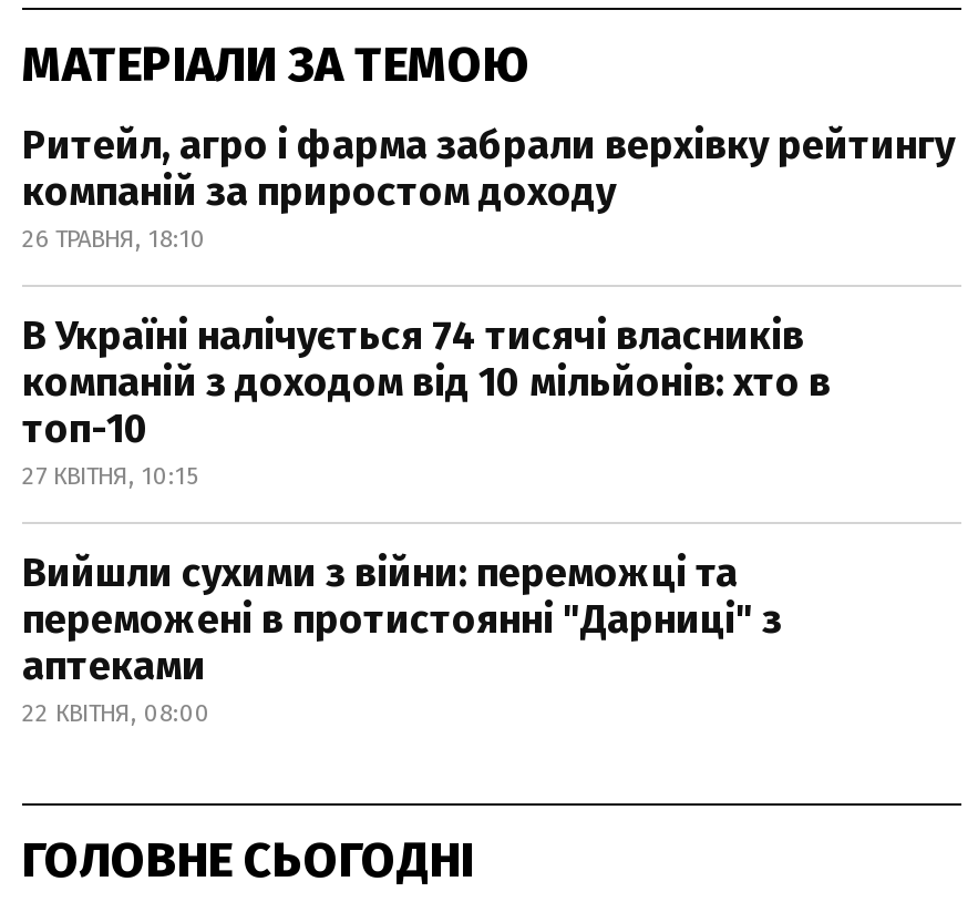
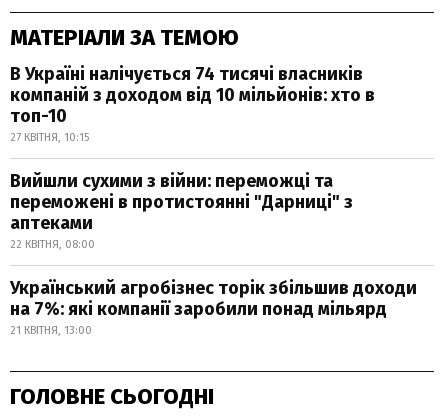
- Ритейл, агро і фарма забрали верхівку рейтингу
- компаній за приростом доходу
- 26 ТРАВНЯ, 18:10

moved up: В Україні налічується 74 тисячі власників | компаній з доходом від 10 мільйонів: хто в | топ-10 | 27 КВІТНЯ, 10:15 | Вийшли сухими з війни: переможці та | переможені в протистоянні "Дарниці" з | аптеками | 22 КВІТНЯ, 08:00

+ Український агробізнес торік збільшив доходи
+ на 7%: які компанії заробили понад мільярд
+ 21 КВІТНЯ, 13:00
